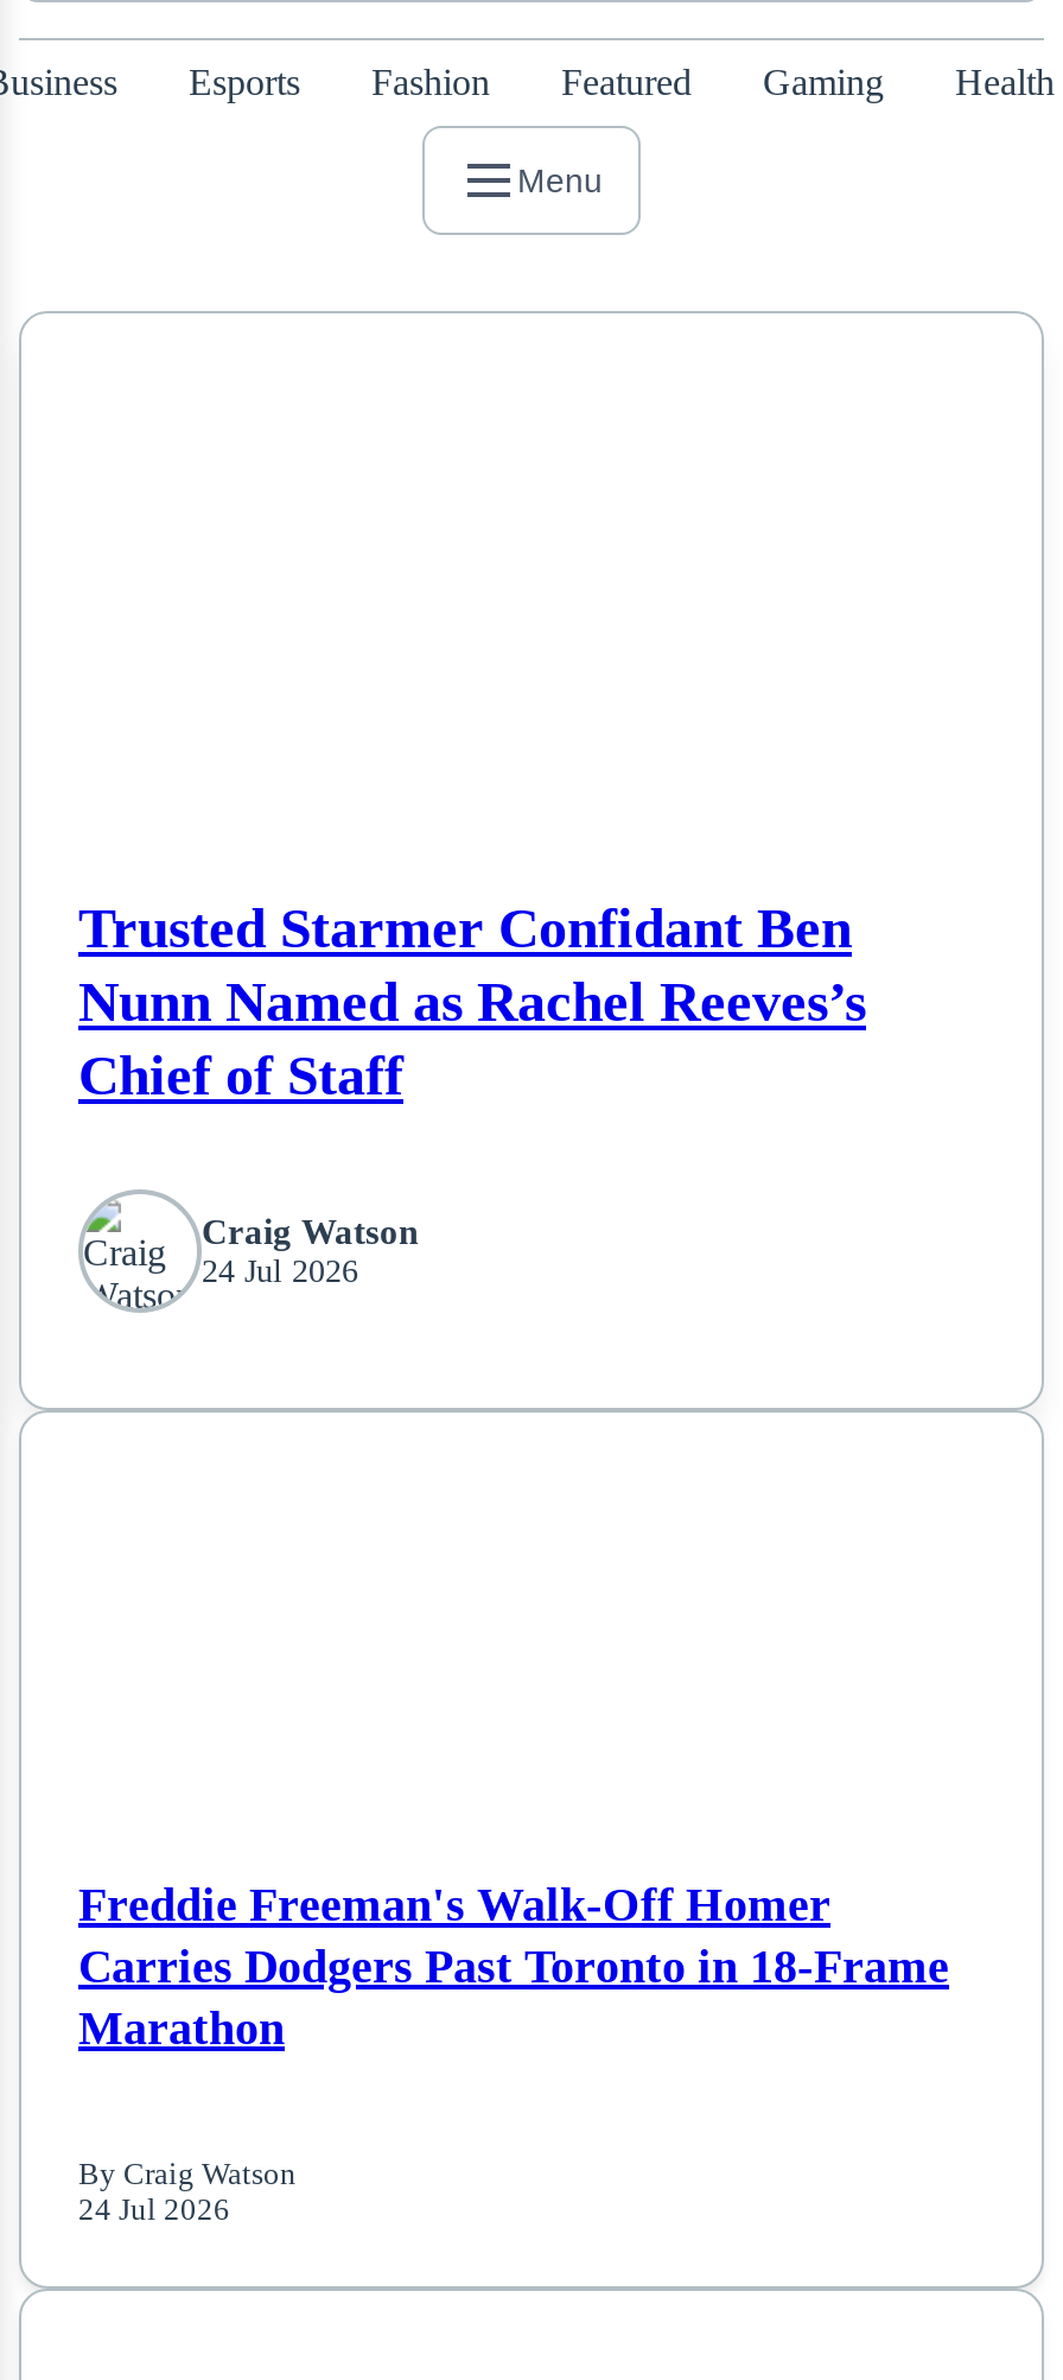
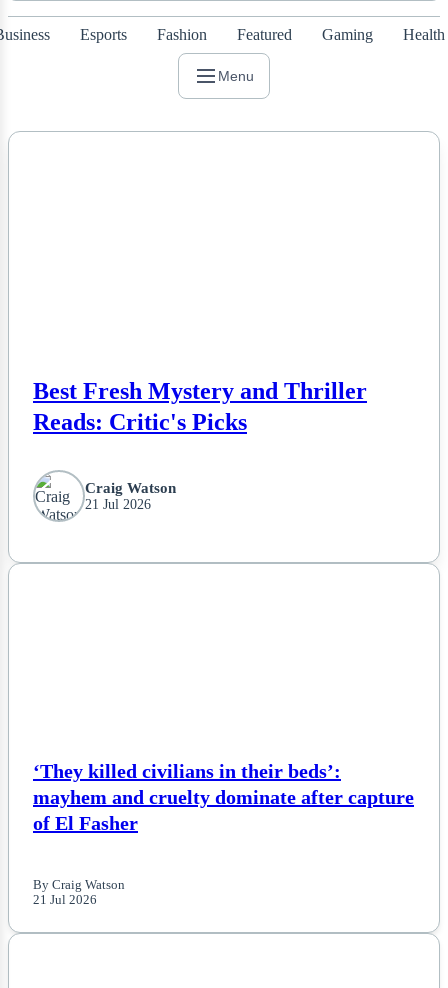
- Trusted Starmer Confidant Ben
- Nunn Named as Rachel Reeves’s
- Chief of Staff
+ Best Fresh Mystery and Thriller
+ Reads: Critic's Picks

- 24 Jul 2026
+ 21 Jul 2026

- Freddie Freeman's Walk-Off Homer
- Carries Dodgers Past Toronto in 18-Frame
- Marathon
+ ‘They killed civilians in their beds’:
+ mayhem and cruelty dominate after capture
+ of El Fasher

- 24 Jul 2026
+ 21 Jul 2026
